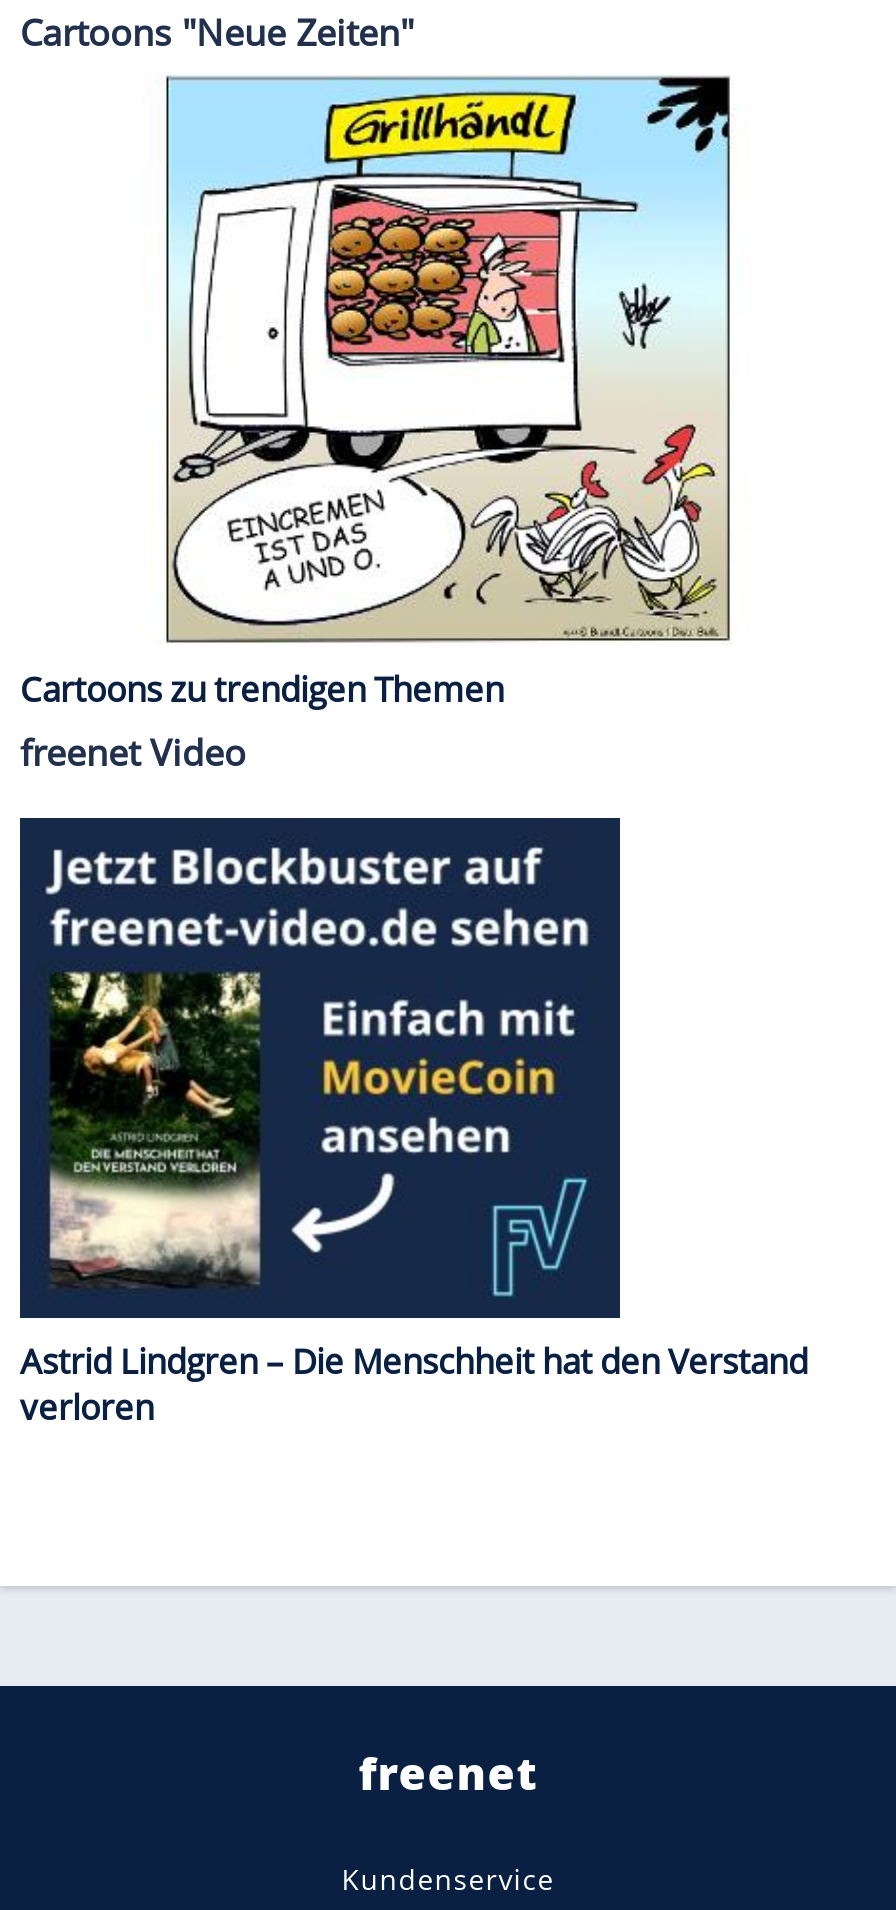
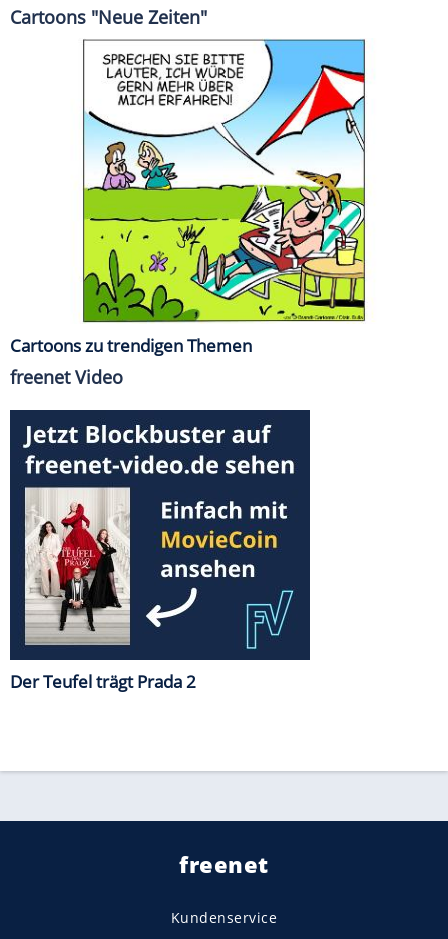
- [image]
+ [image]

- [image]
- Astrid Lindgren – Die Menschheit hat den Verstand
- verloren
+ [image]
+ Der Teufel trägt Prada 2
